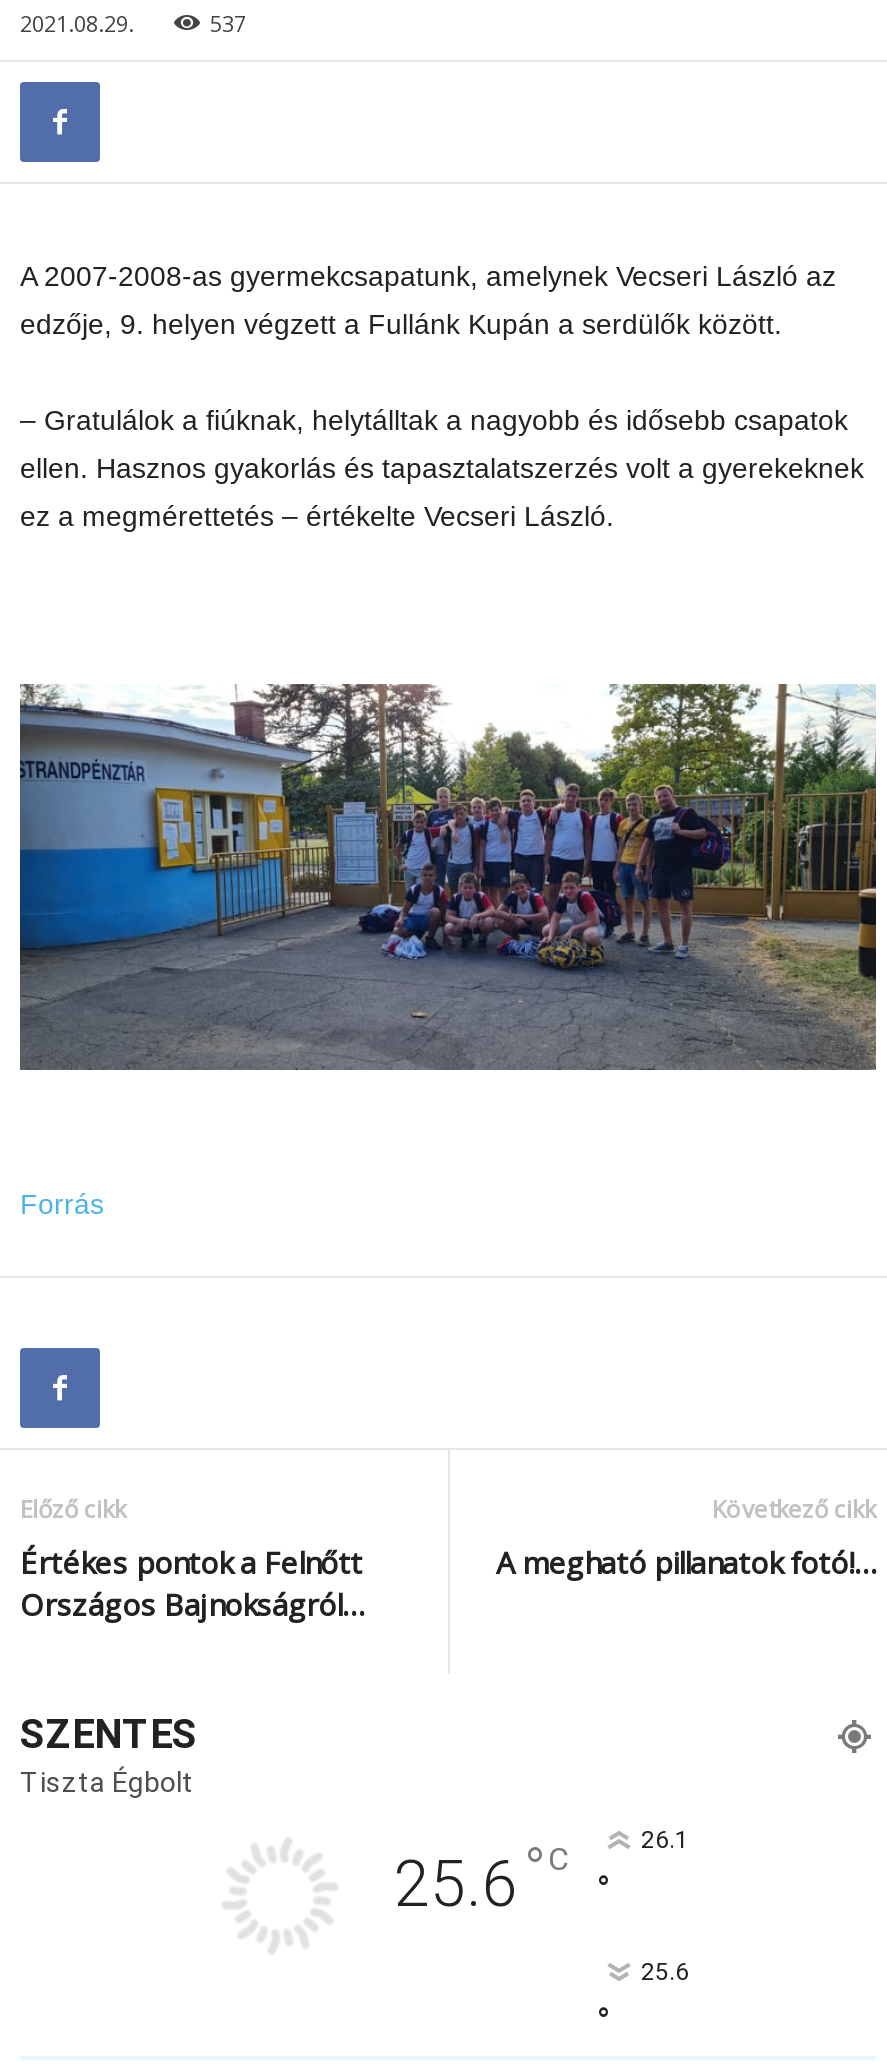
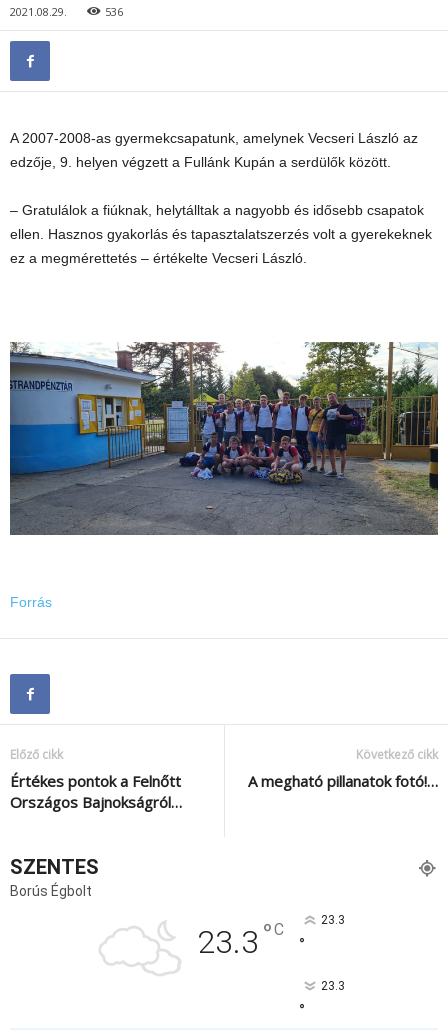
- 537
+ 536

- Tiszta Égbolt
+ Borús Égbolt

- 25.6 °C
+ 23.3 °C

- 26.1
+ 23.3

- 25.6
+ 23.3
